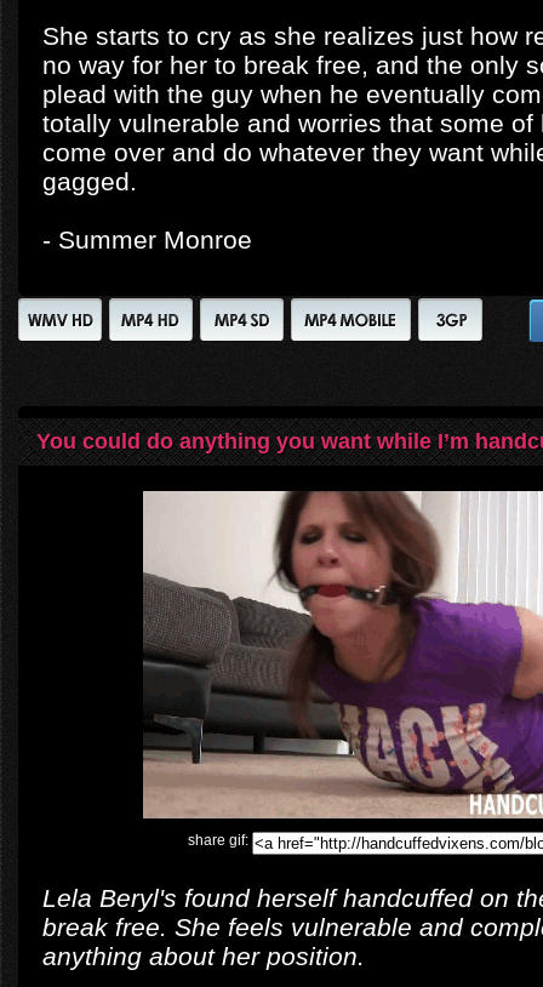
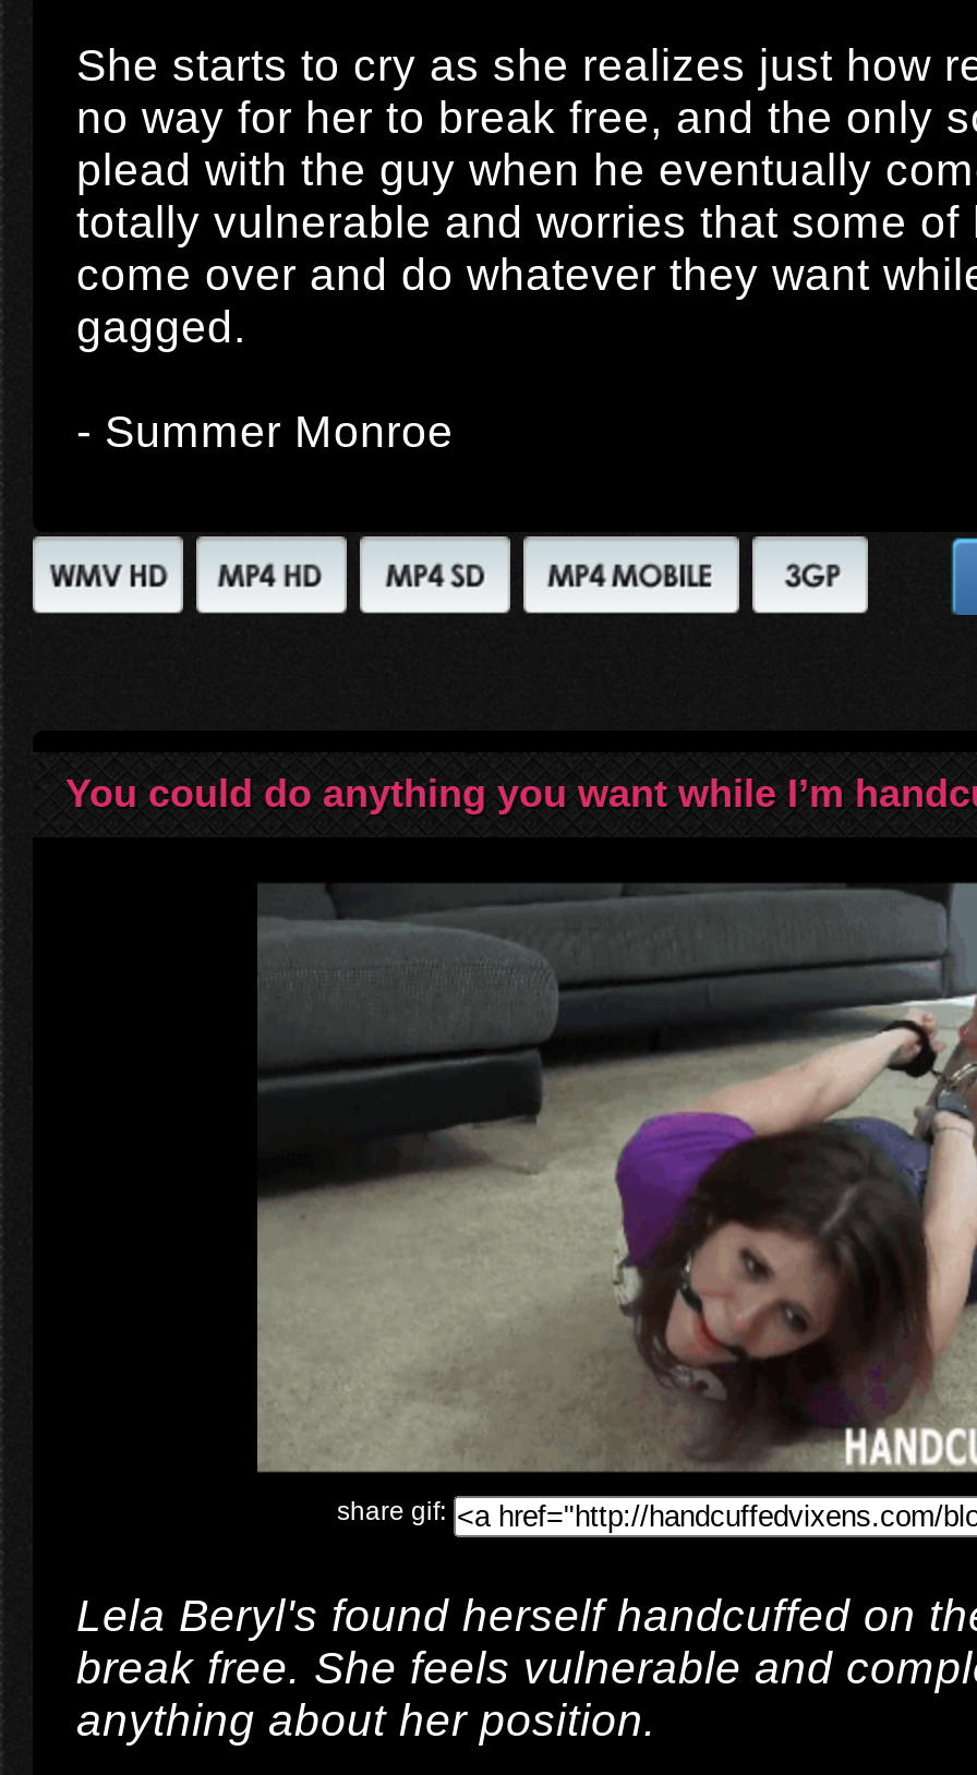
- [image]
+ [image]
